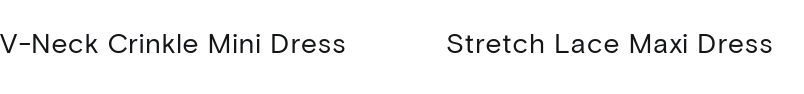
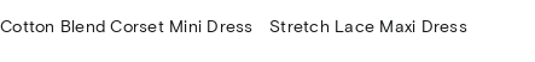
- V-Neck Crinkle Mini Dress
+ Cotton Blend Corset Mini Dress
